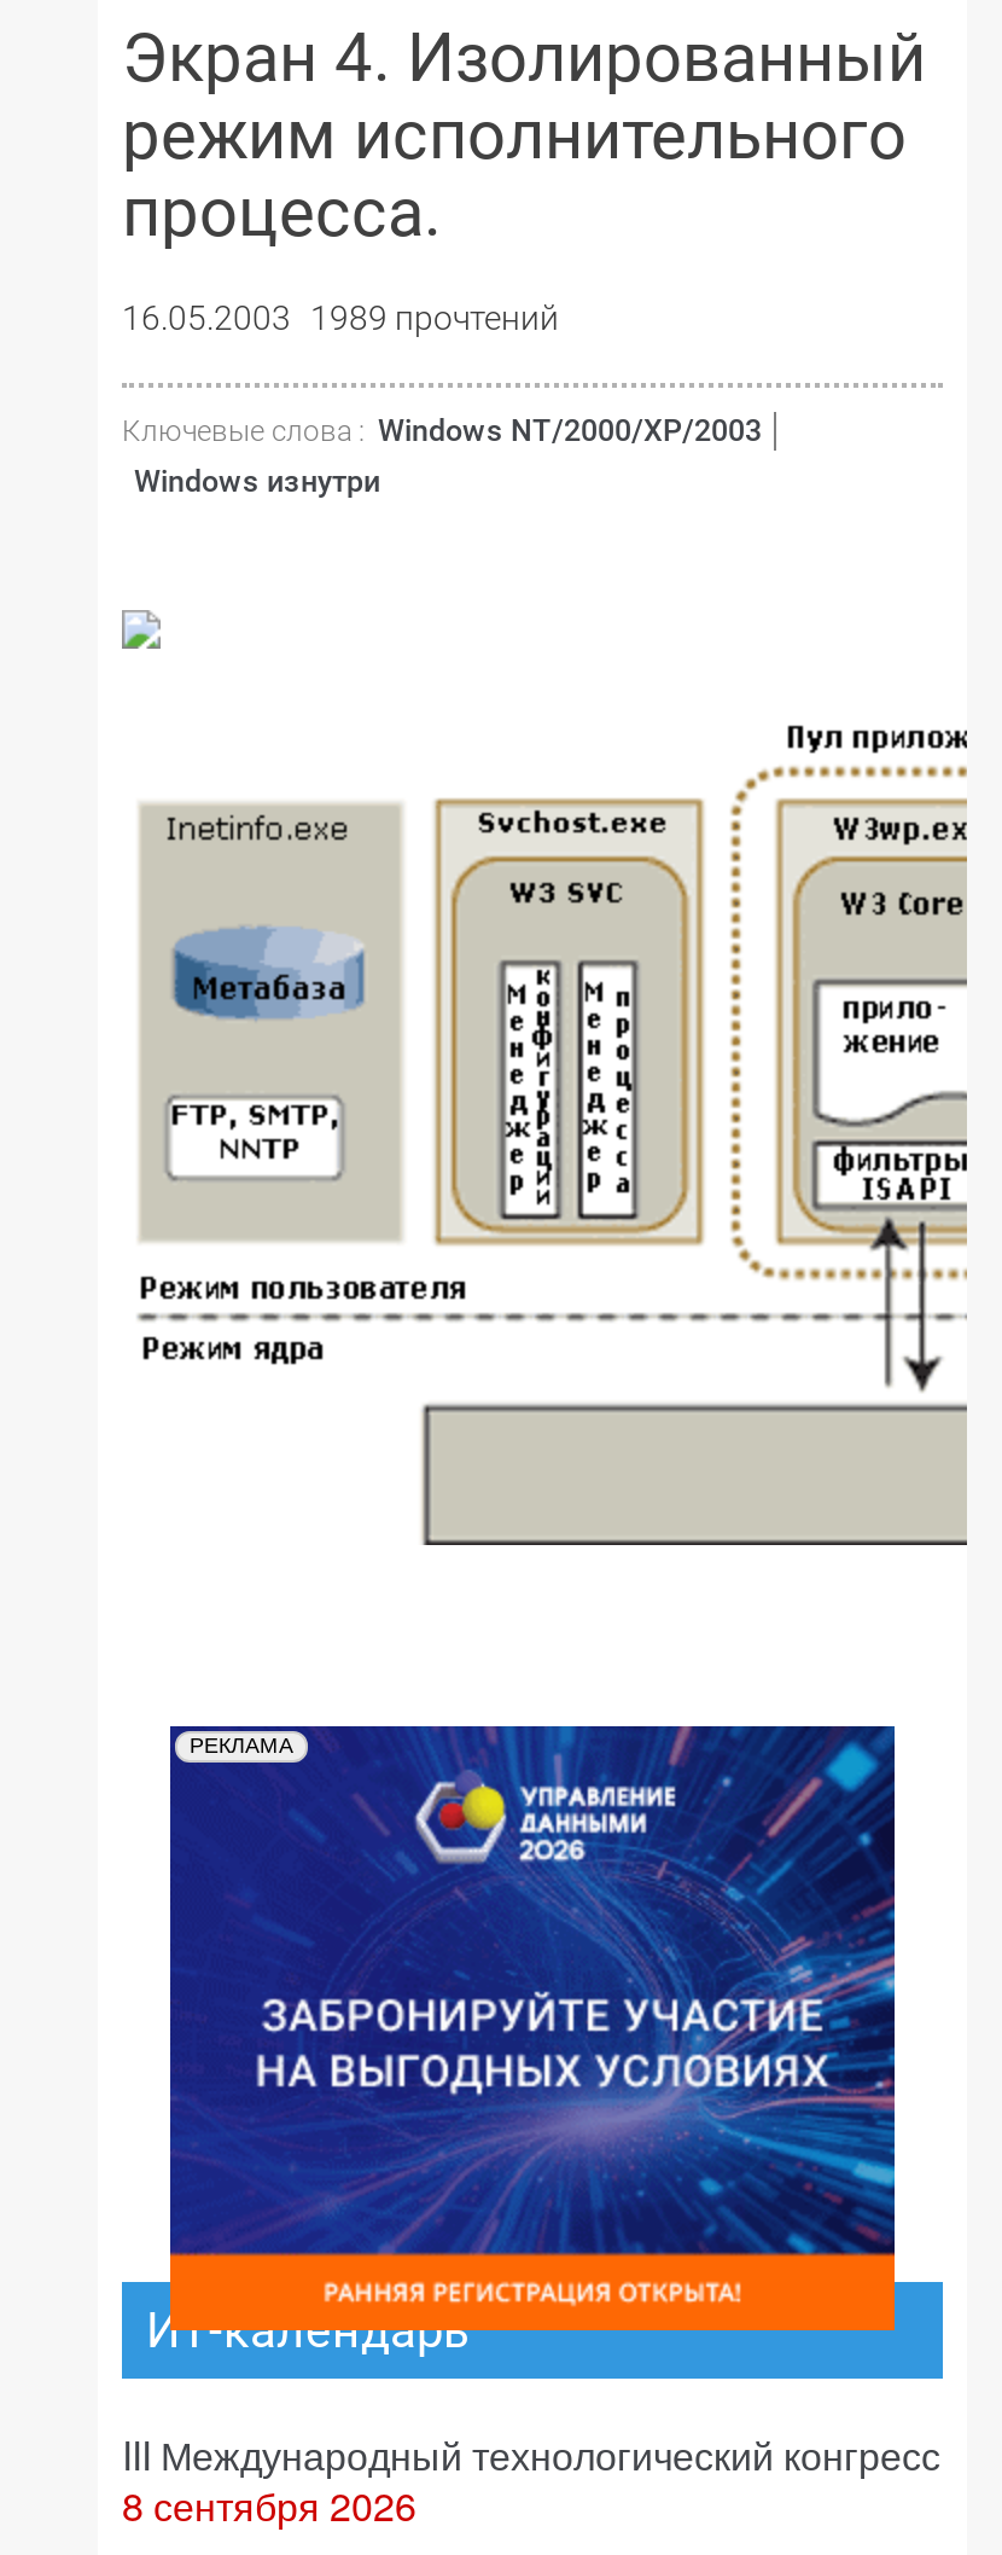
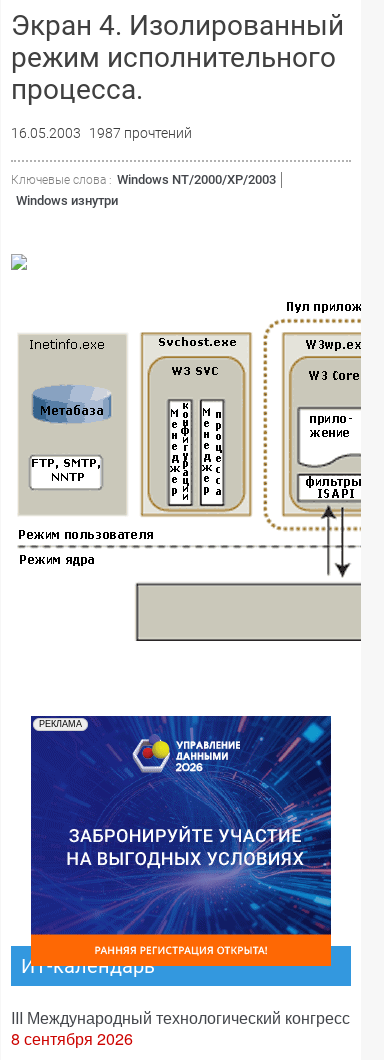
- 16.05.2003 1989 прочтений
+ 16.05.2003 1987 прочтений
